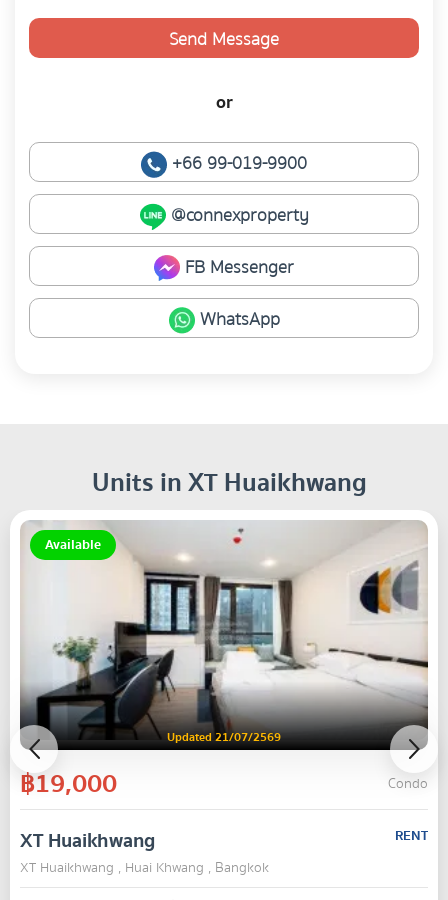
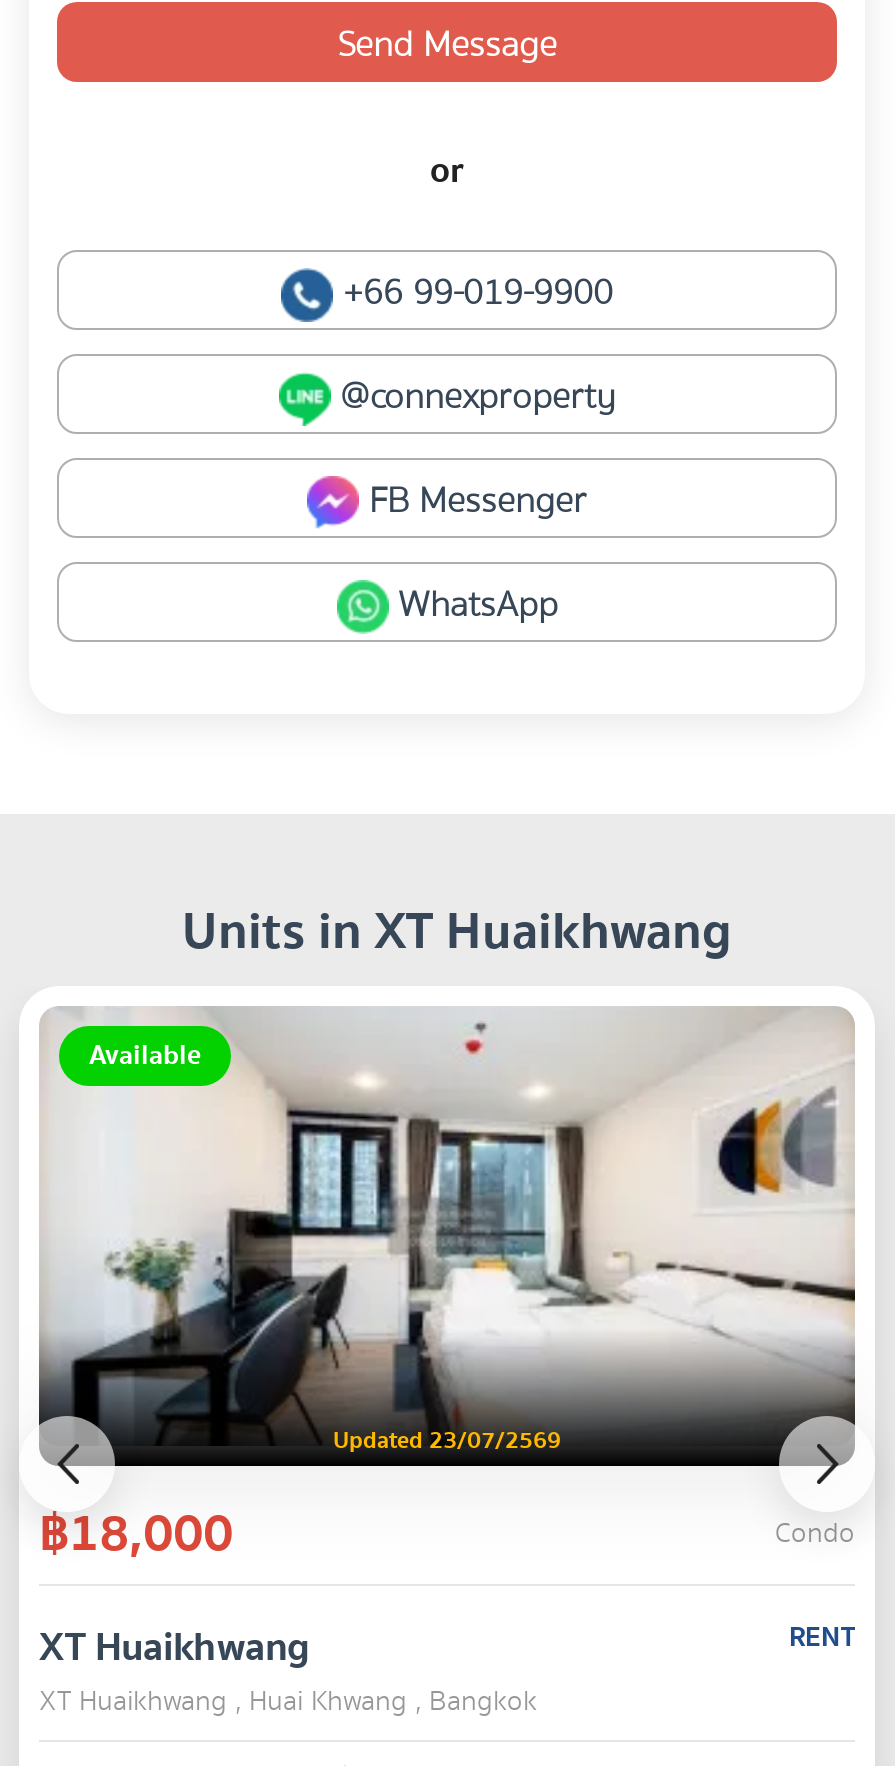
- Updated 21/07/2569
+ Updated 23/07/2569

- ฿19,000
+ ฿18,000
